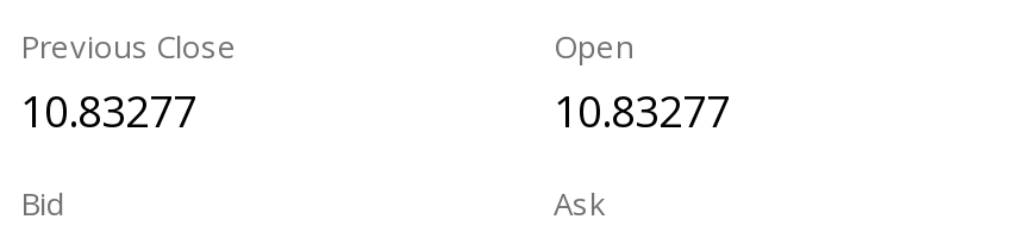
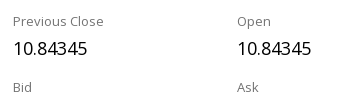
- 10.83277
+ 10.84345

- 10.83277
+ 10.84345
